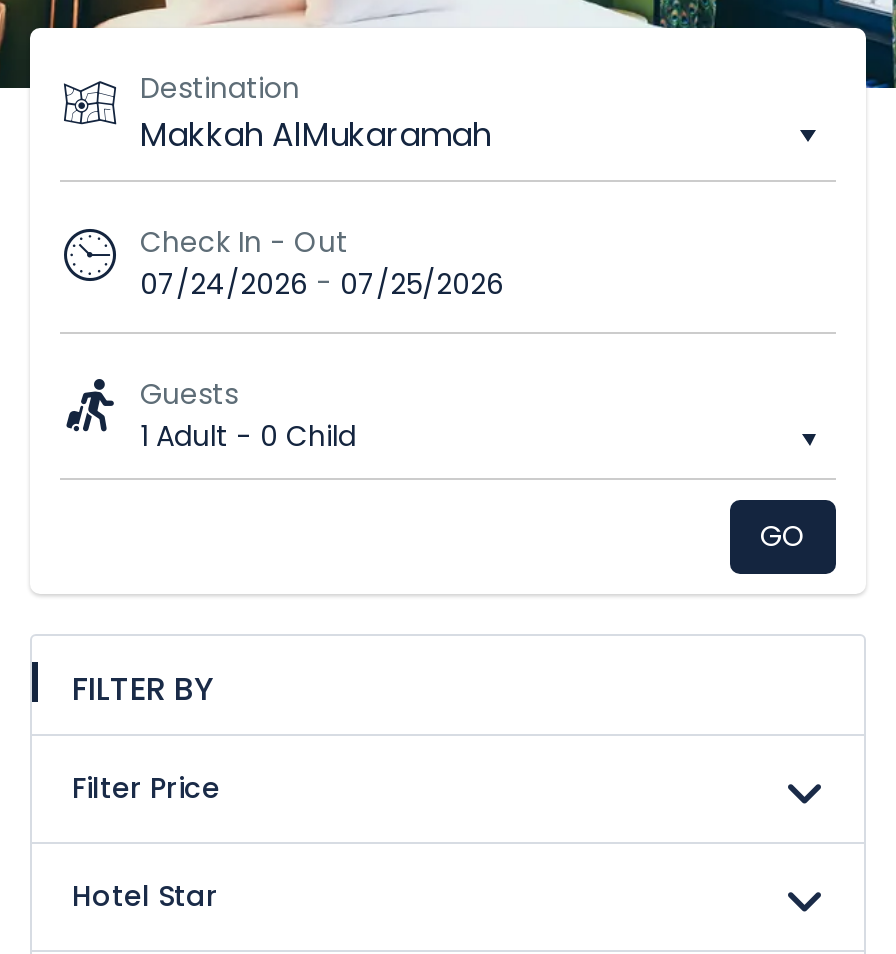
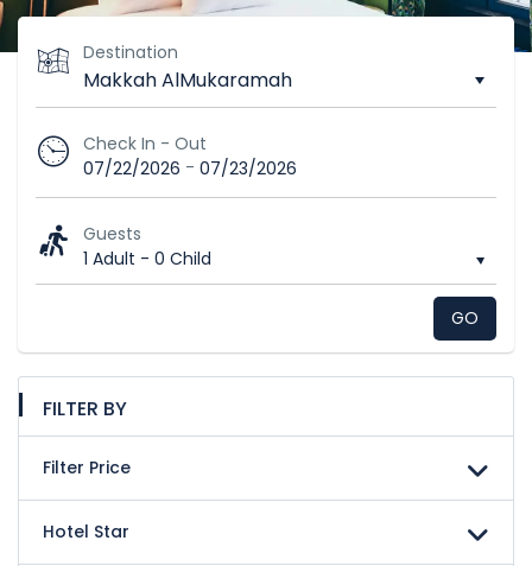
- 07/24/2026 - 07/25/2026
+ 07/22/2026 - 07/23/2026
